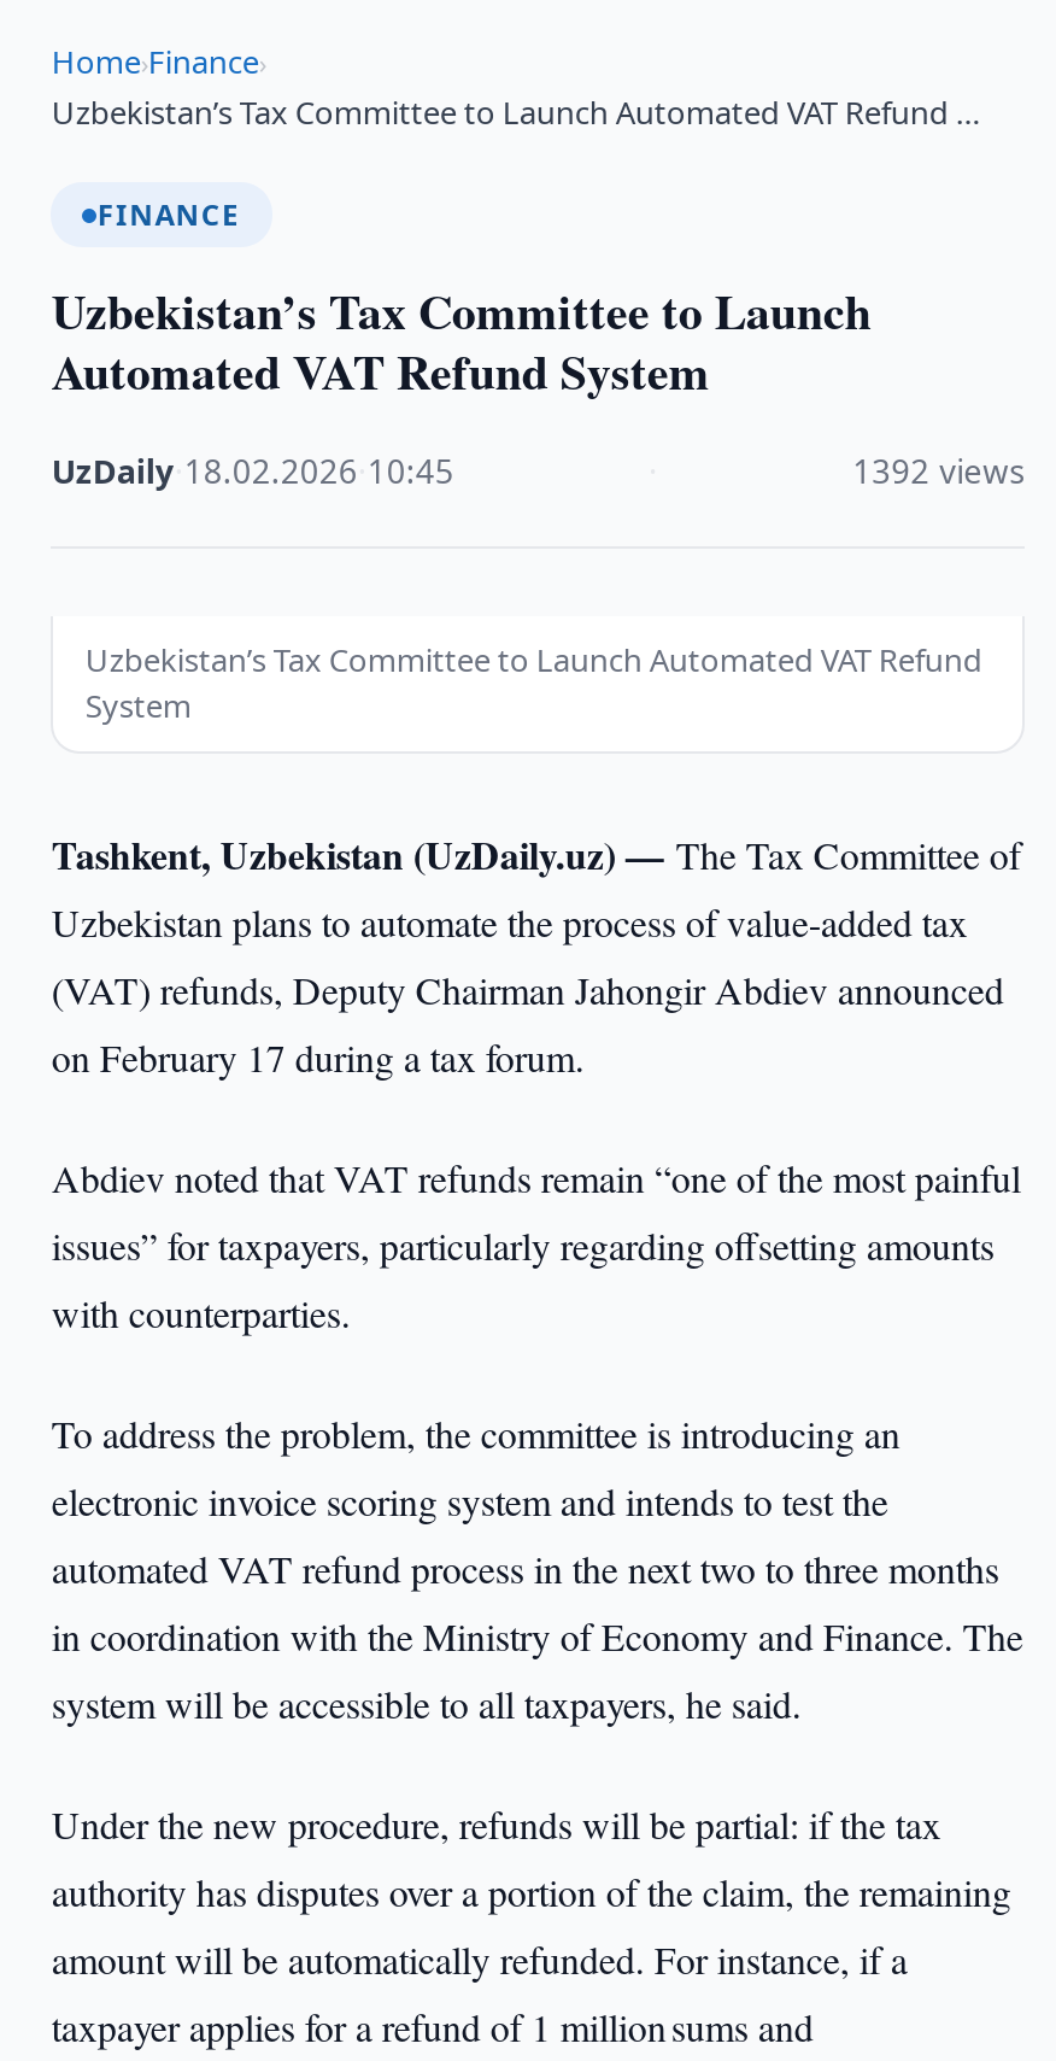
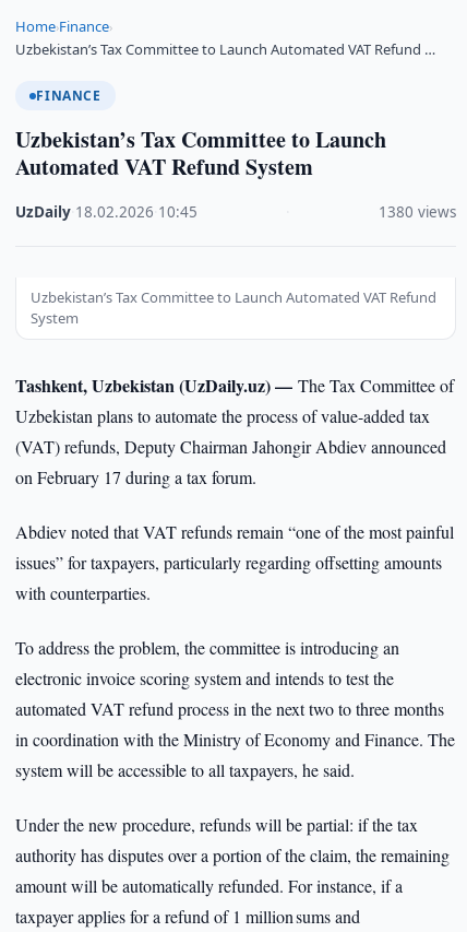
- 1392 views
+ 1380 views
